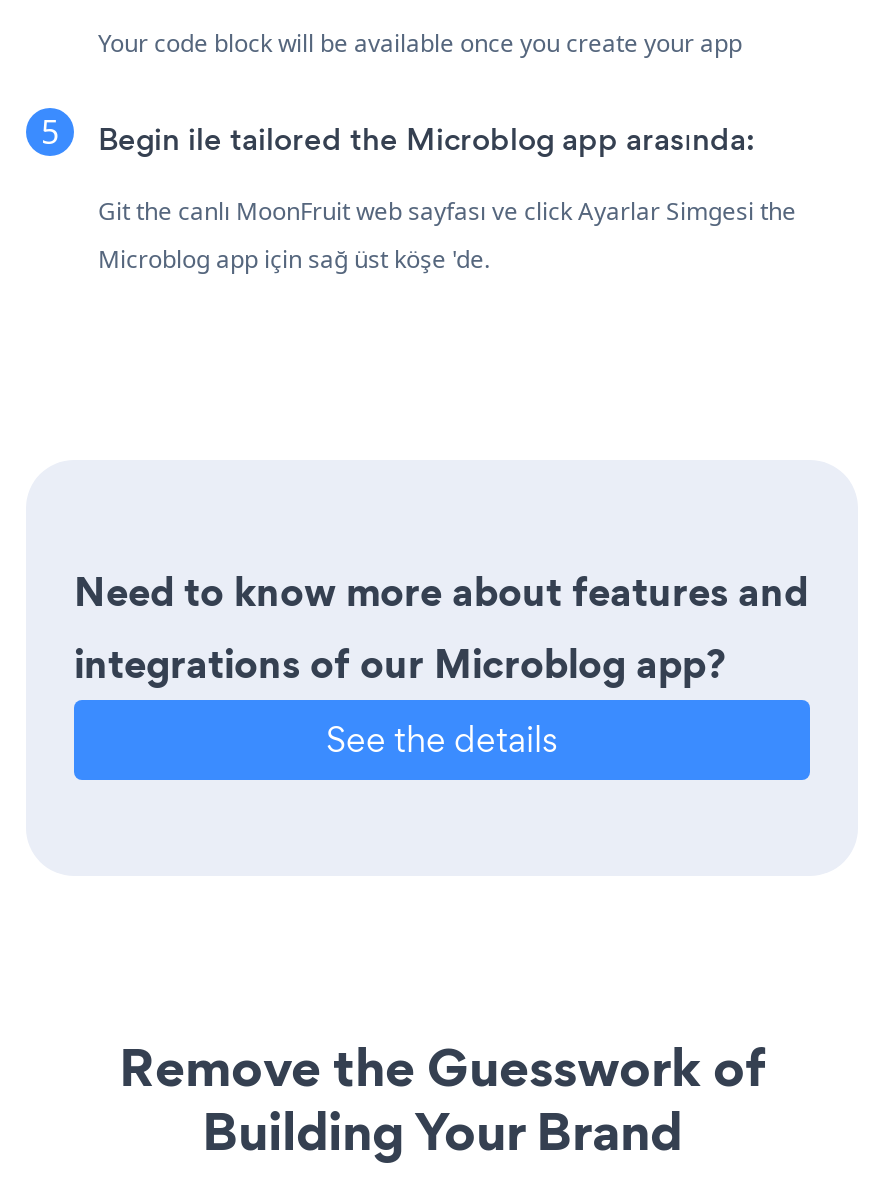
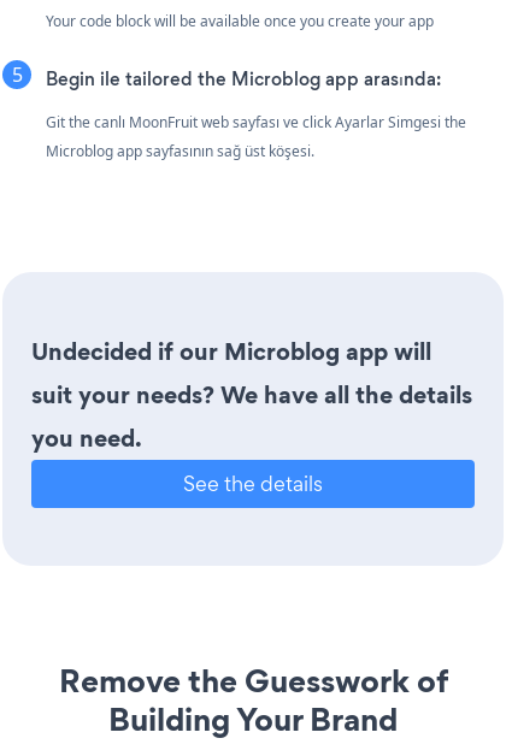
- Microblog app için sağ üst köşe 'de.
+ Microblog app sayfasının sağ üst köşesi.

- Need to know more about features and
- integrations of our Microblog app?
+ Undecided if our Microblog app will
+ suit your needs? We have all the details
+ you need.
